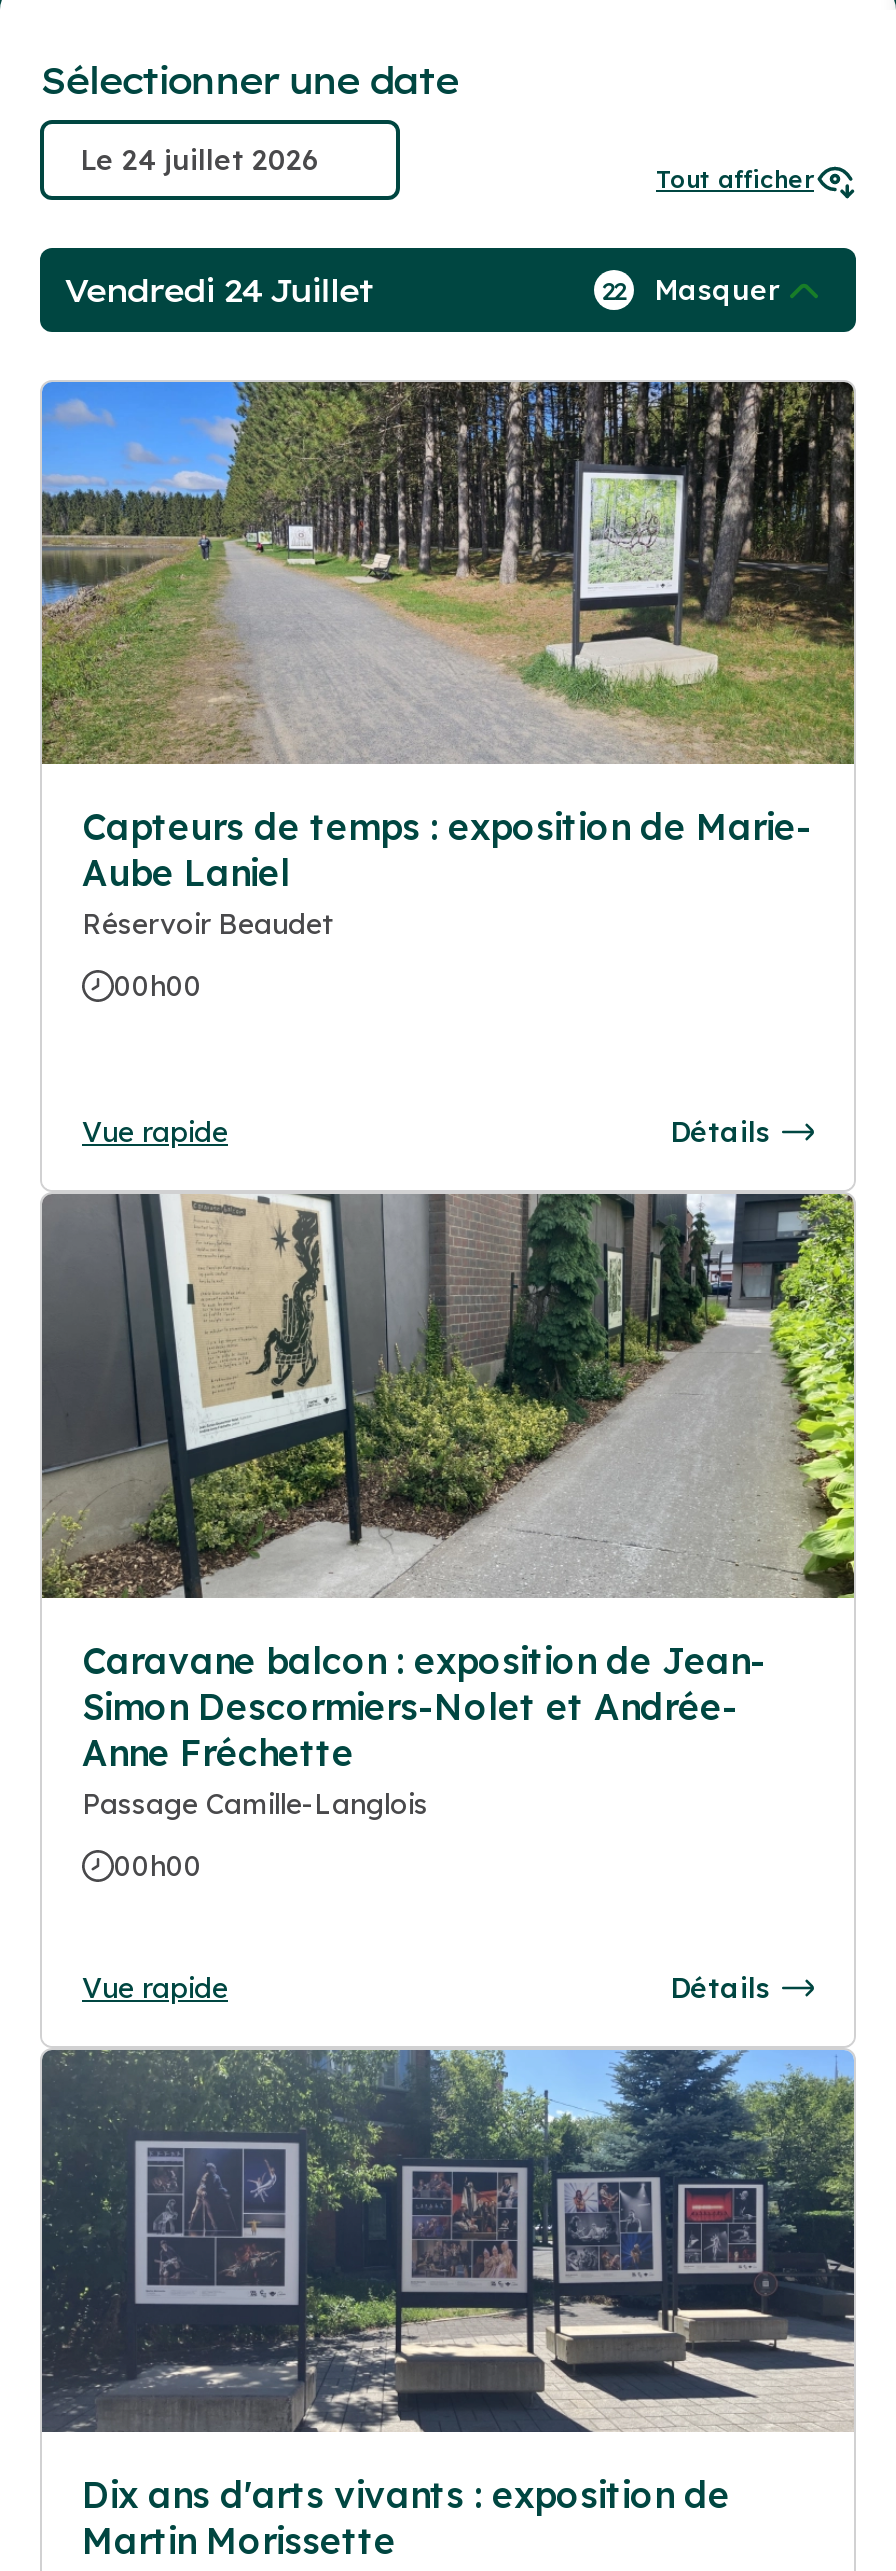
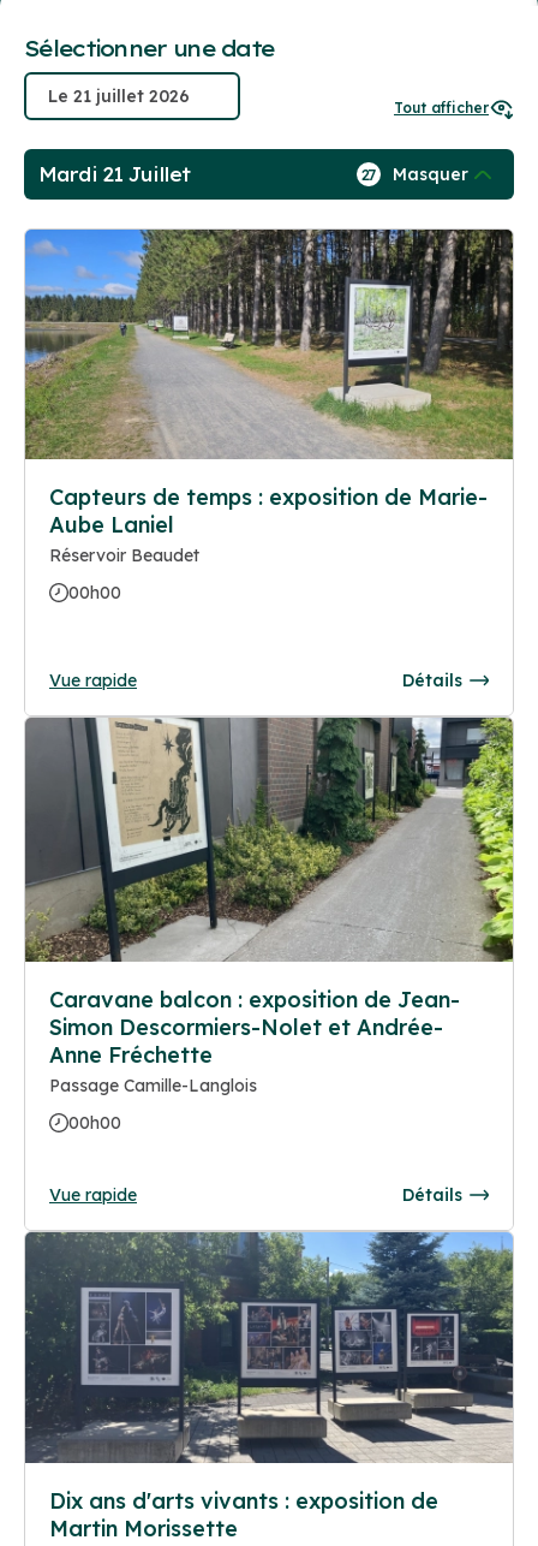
- Vendredi 24 Juillet
+ Mardi 21 Juillet

- 22 Masquer
+ 27 Masquer
